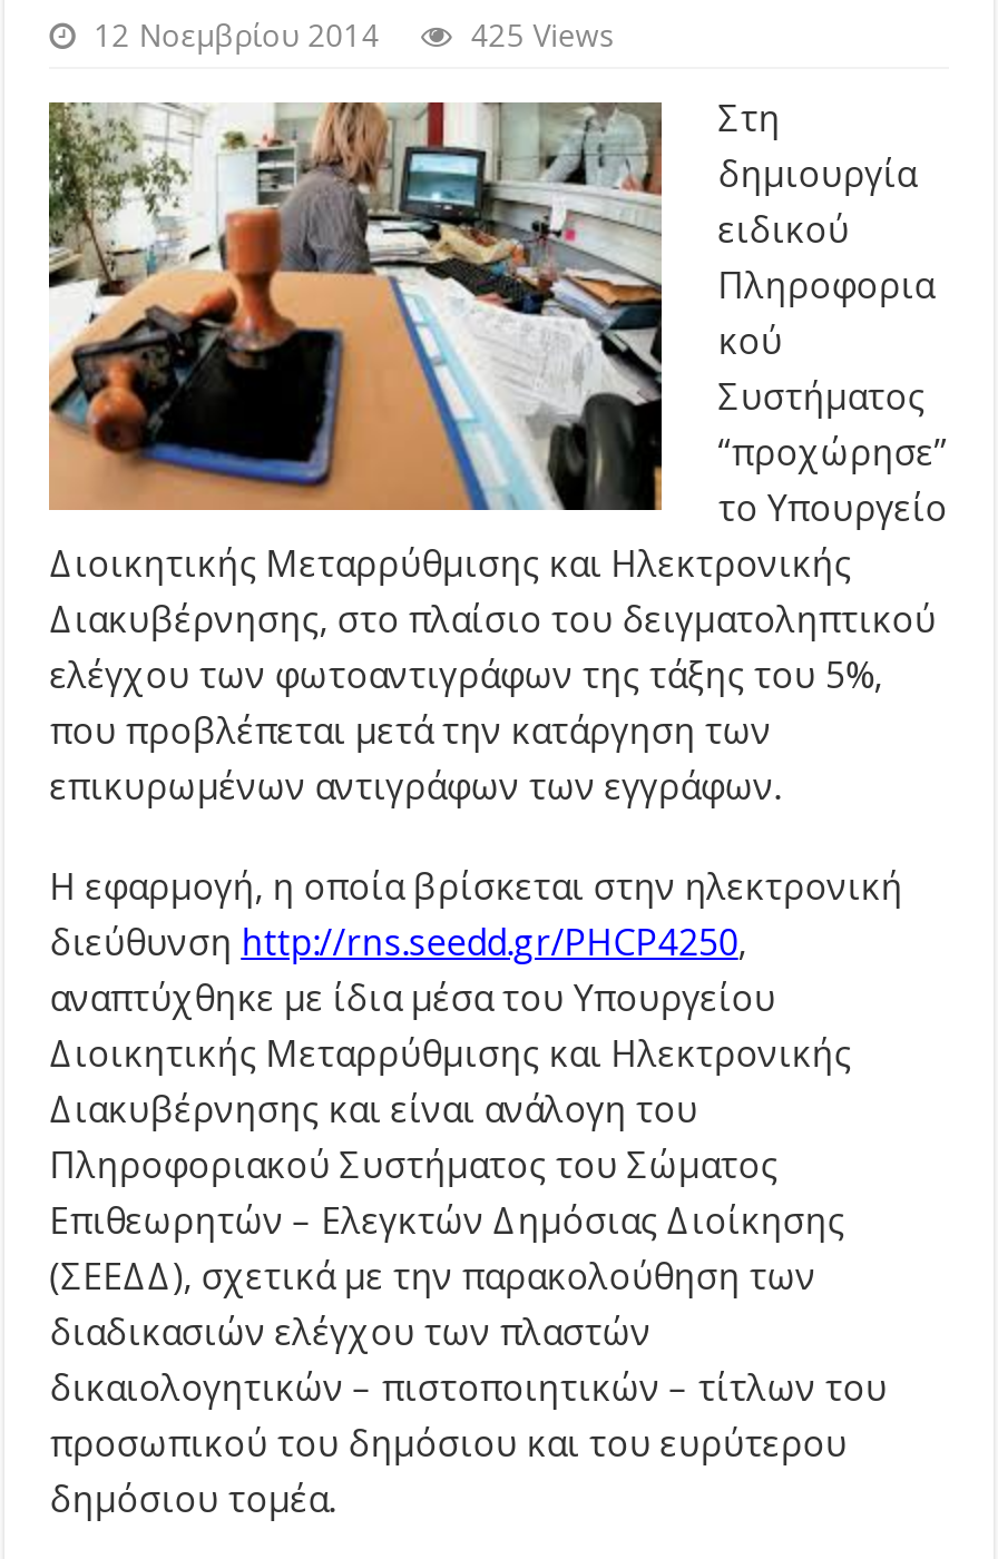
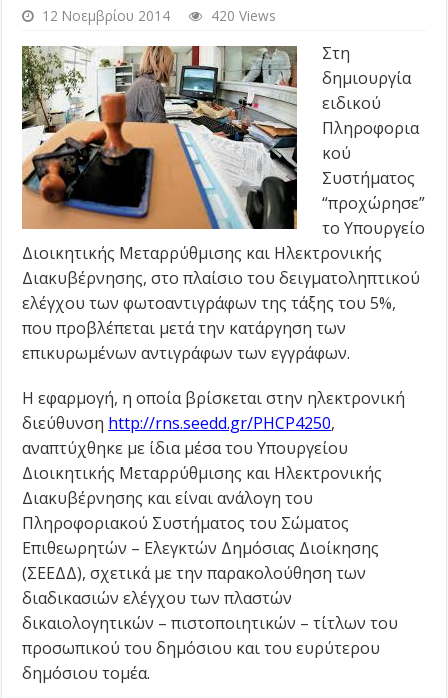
- 425 Views
+ 420 Views
